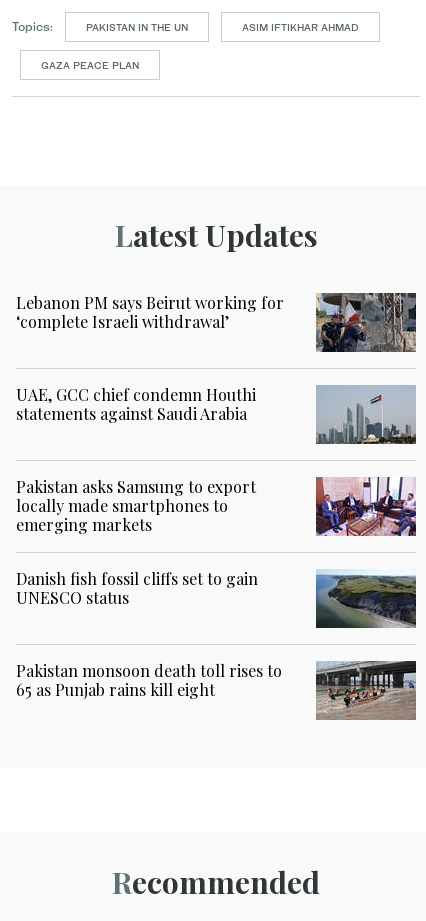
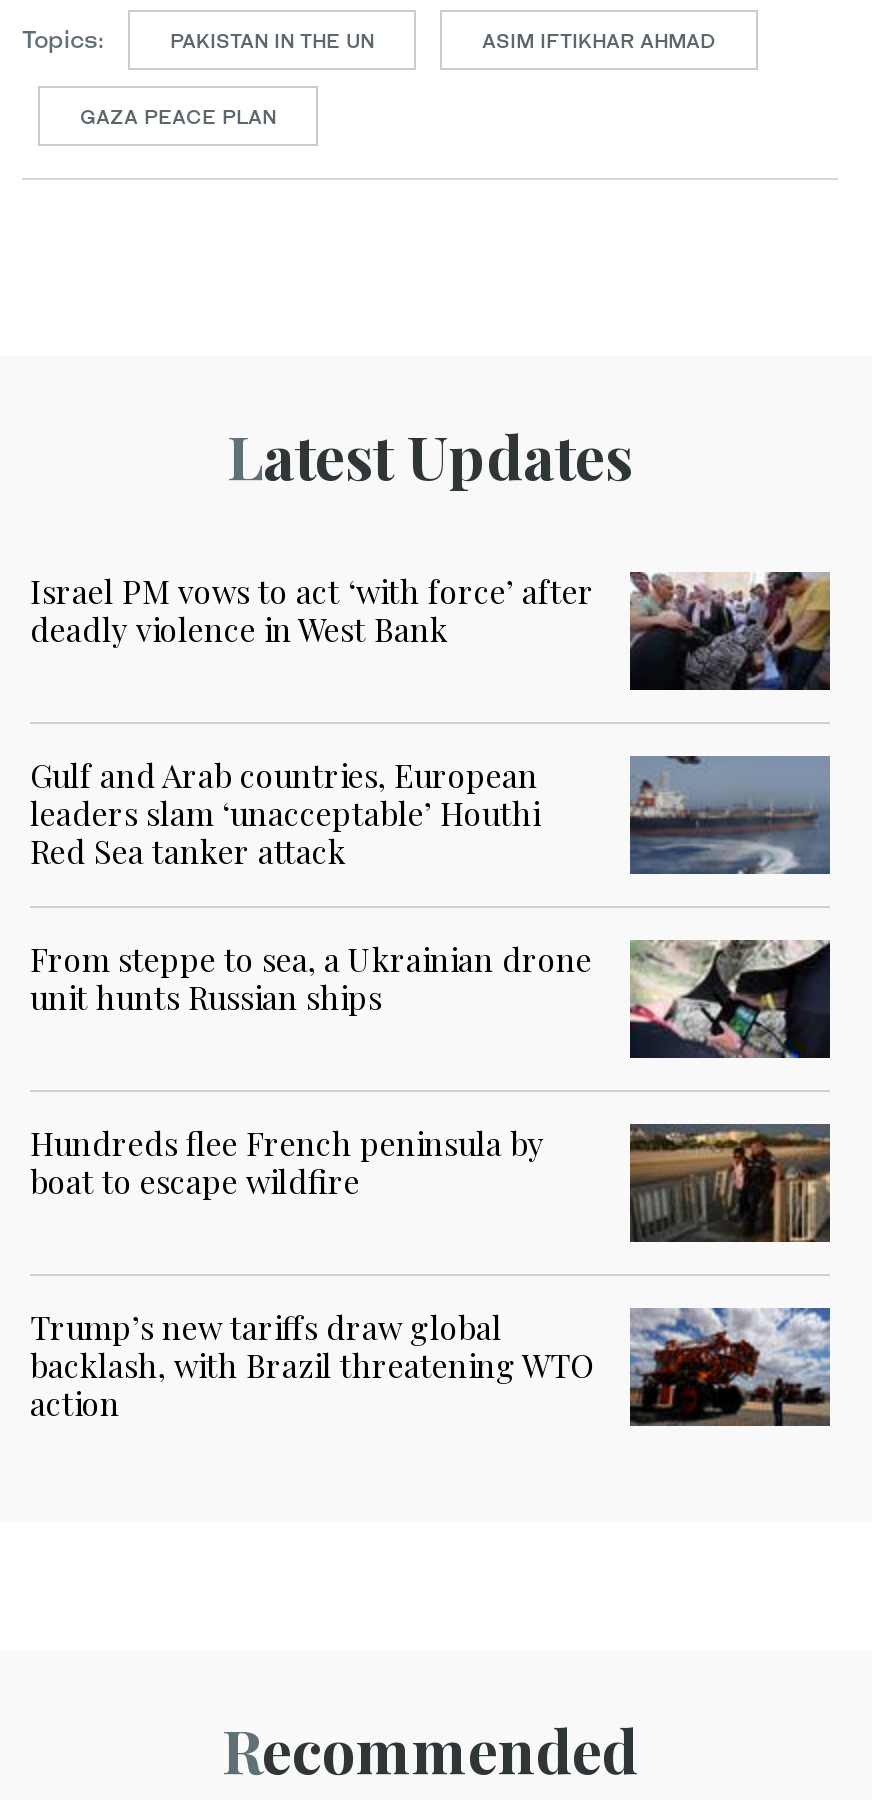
- [image]
- Lebanon PM says Beirut working for
- ‘complete Israeli withdrawal’
+ [image]
+ Israel PM vows to act ‘with force’ after
+ deadly violence in West Bank

- UAE, GCC chief condemn Houthi
- statements against Saudi Arabia
+ Gulf and Arab countries, European
+ leaders slam ‘unacceptable’ Houthi
+ Red Sea tanker attack

- [image]
+ [image]

- Pakistan asks Samsung to export
- locally made smartphones to
- emerging markets
+ From steppe to sea, a Ukrainian drone
+ unit hunts Russian ships

- [image]
+ [image]

- Danish fish fossil cliffs set to gain
- UNESCO status
+ Hundreds flee French peninsula by
+ boat to escape wildfire

- [image]
+ [image]

- [image]
- Pakistan monsoon death toll rises to
- 65 as Punjab rains kill eight
+ [image]
+ Trump’s new tariffs draw global
+ backlash, with Brazil threatening WTO
+ action
